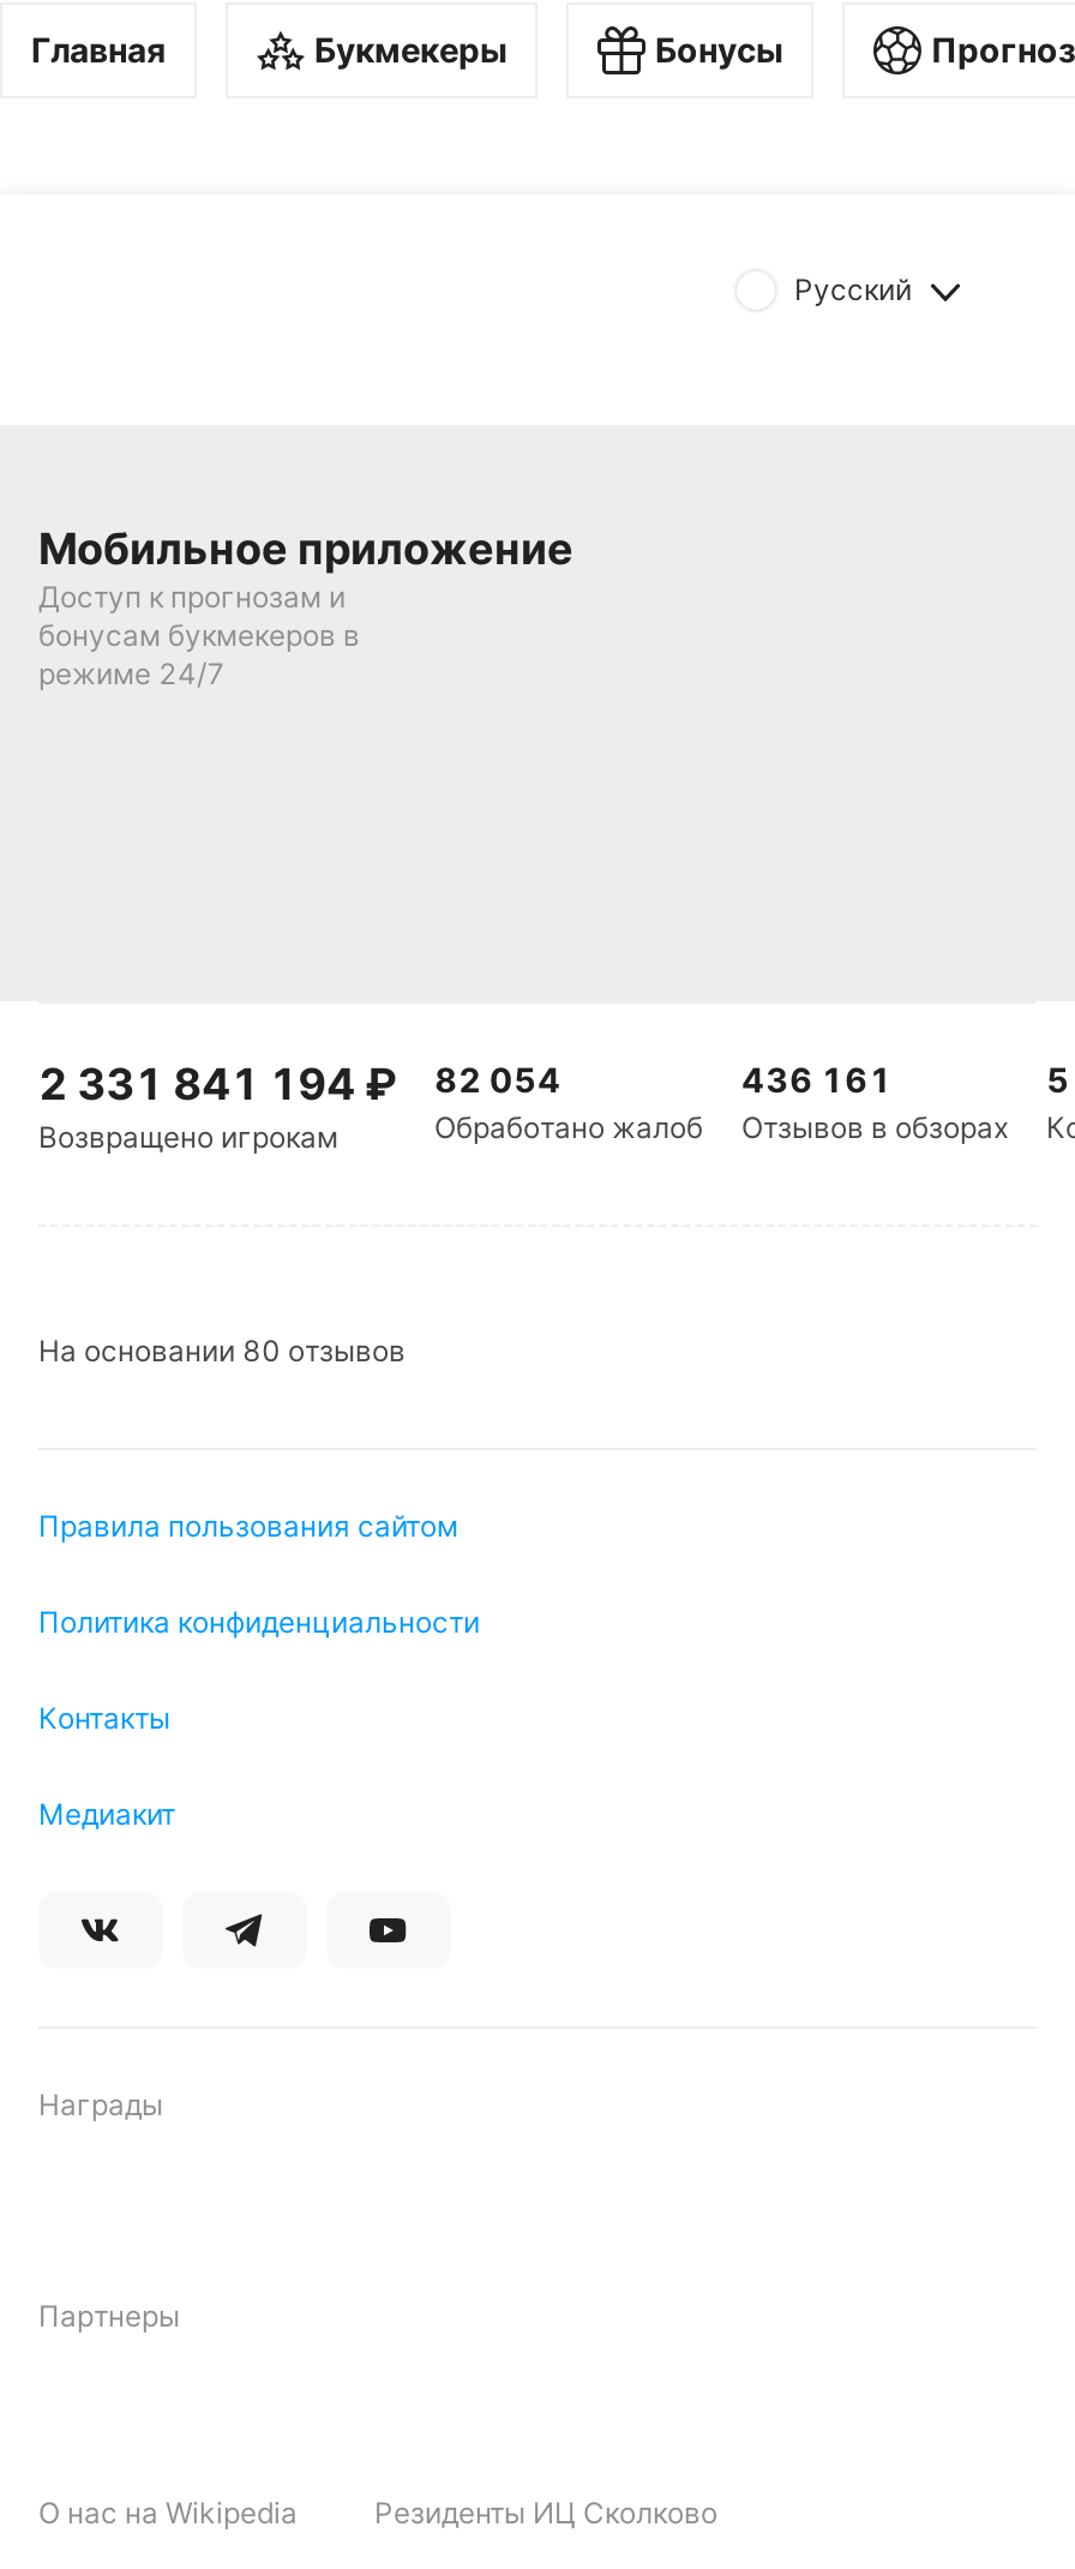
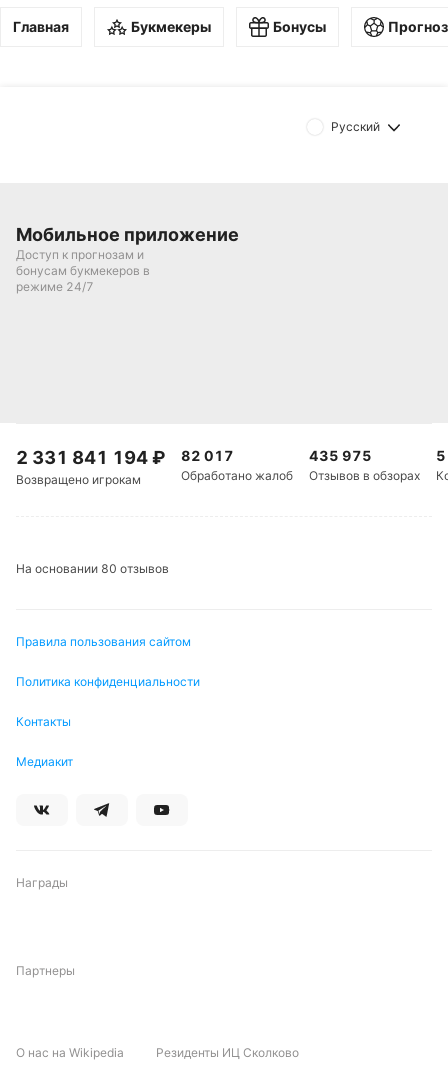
- 2 331 841 194 ₽ 82 054
+ 2 331 841 194 ₽ 82 017

- 436 161
+ 435 975
